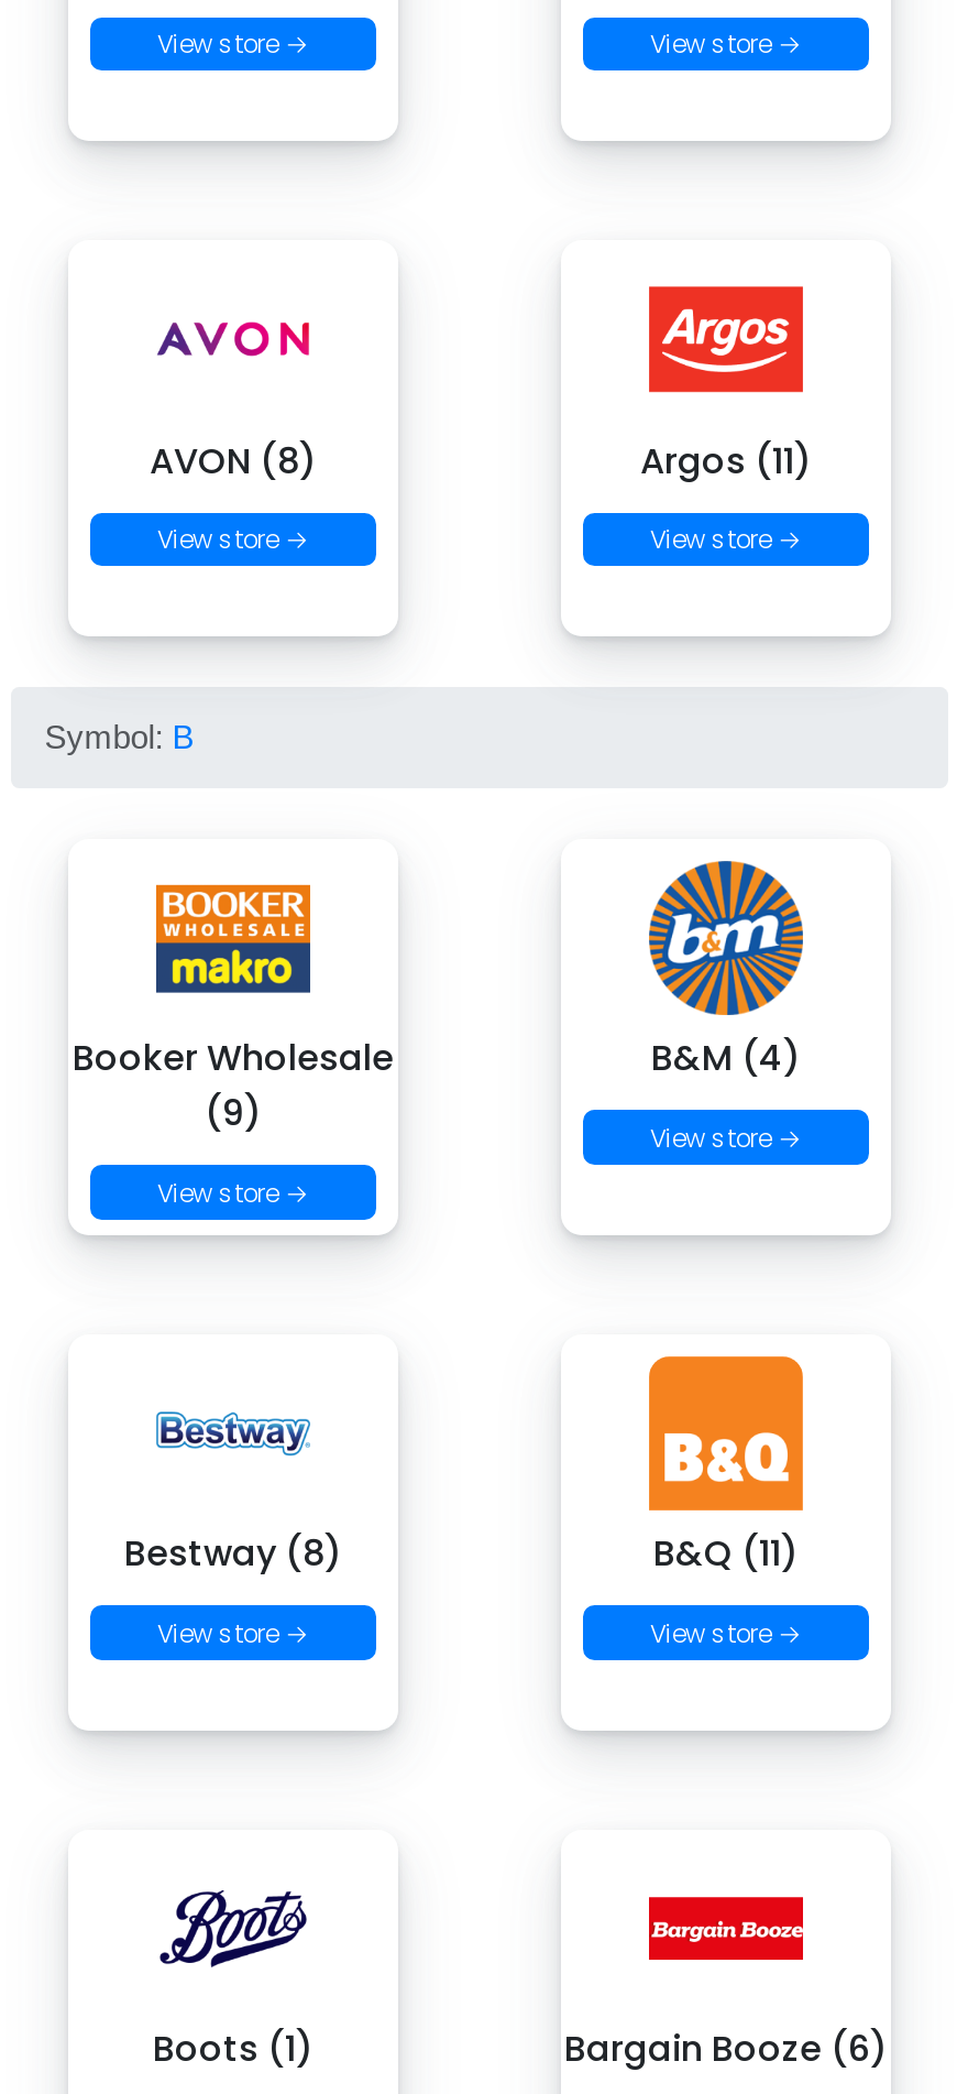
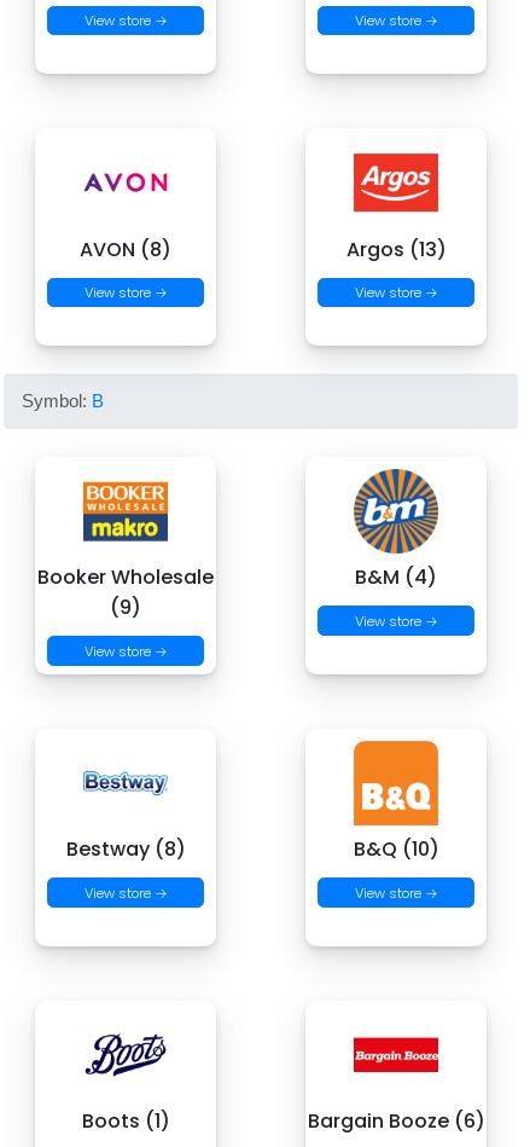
- Argos (11)
+ Argos (13)

- B&Q (11)
+ B&Q (10)
